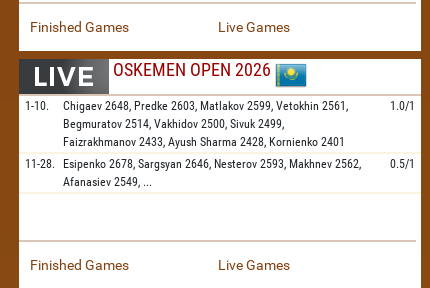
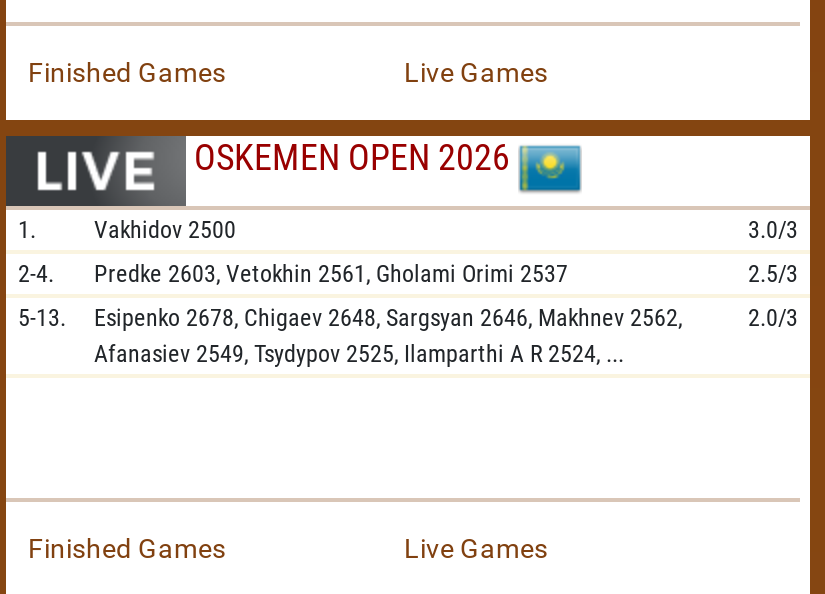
- 1-10.
- Chigaev 2648, Predke 2603, Matlakov 2599, Vetokhin 2561,
- Begmuratov 2514, Vakhidov 2500, Sivuk 2499,
- Faizrakhmanov 2433, Ayush Sharma 2428, Kornienko 2401
+ 1.
+ Vakhidov 2500
+ 3.0/3

- 1.0/1
+ 2-4.
+ Predke 2603, Vetokhin 2561, Gholami Orimi 2537
+ 2.5/3

- 11-28. Esipenko 2678, Sargsyan 2646, Nesterov 2593, Makhnev 2562,
- Afanasiev 2549,...
+ 5-13.
+ Esipenko 2678, Chigaev 2648, Sargsyan 2646, Makhnev 2562,
+ Afanasiev 2549, Tsydypov 2525, Ilamparthi A R 2524,...

- 0.5/1
+ 2.0/3
